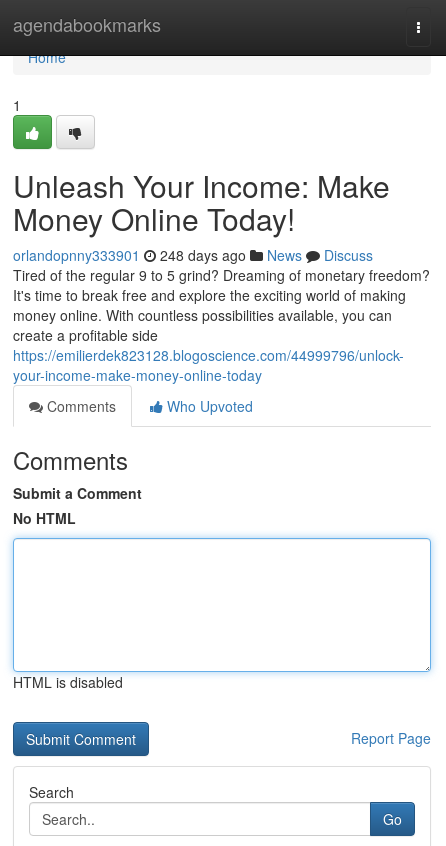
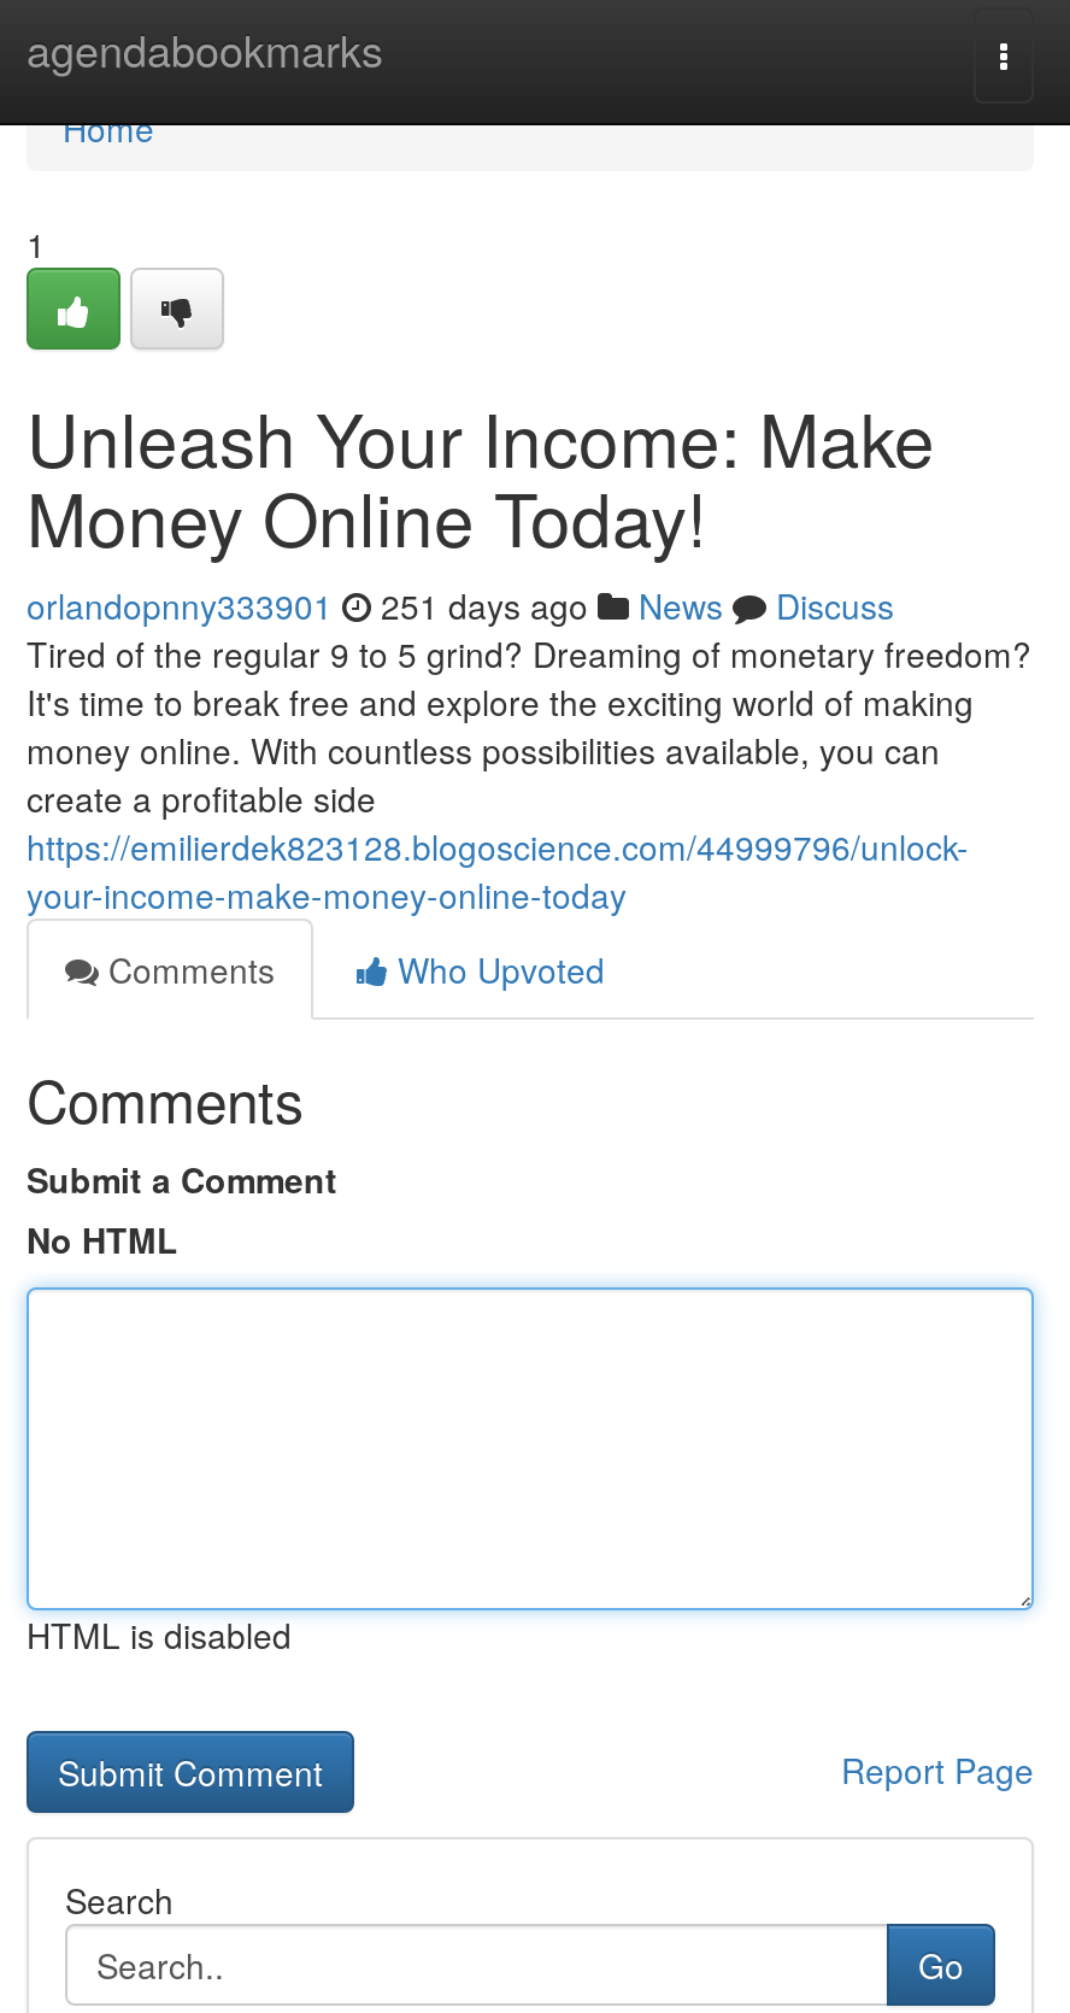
- orlandopnny333901 248 days ago News Discuss
+ orlandopnny333901 251 days ago News Discuss
